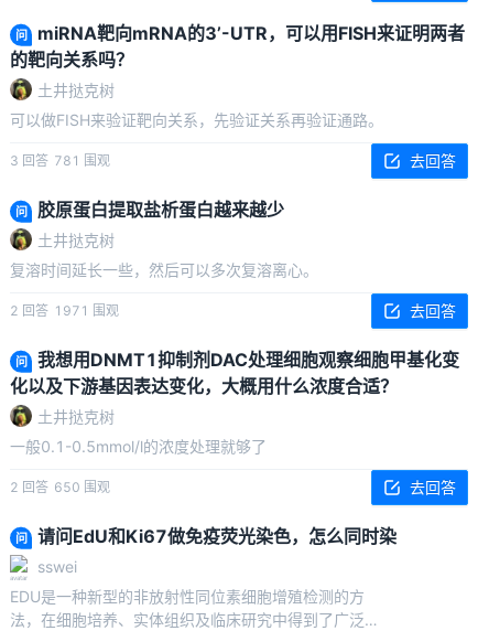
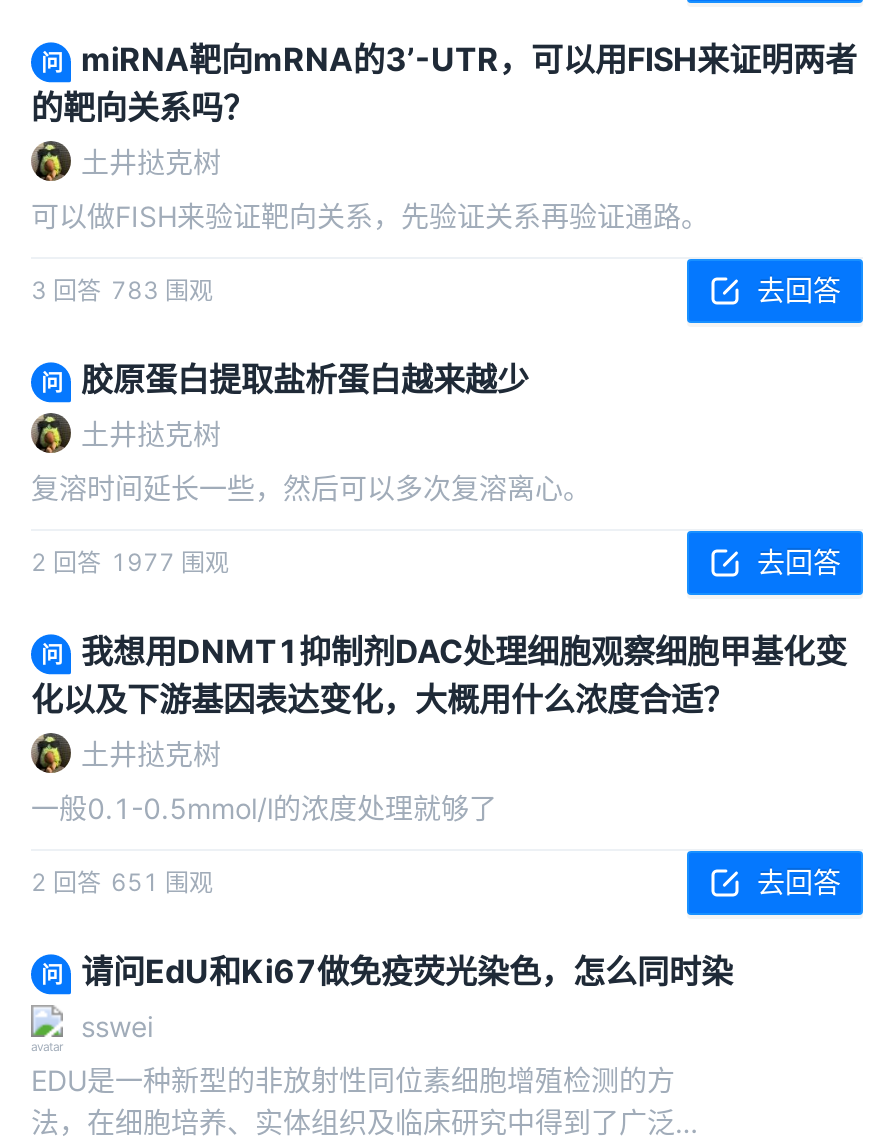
- 3回答 781围观
+ 3回答 783围观

- 2回答 1971围观
+ 2回答 1977围观

- 2回答 650围观
+ 2回答 651围观
